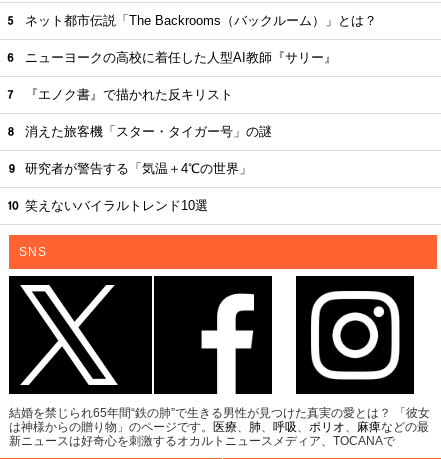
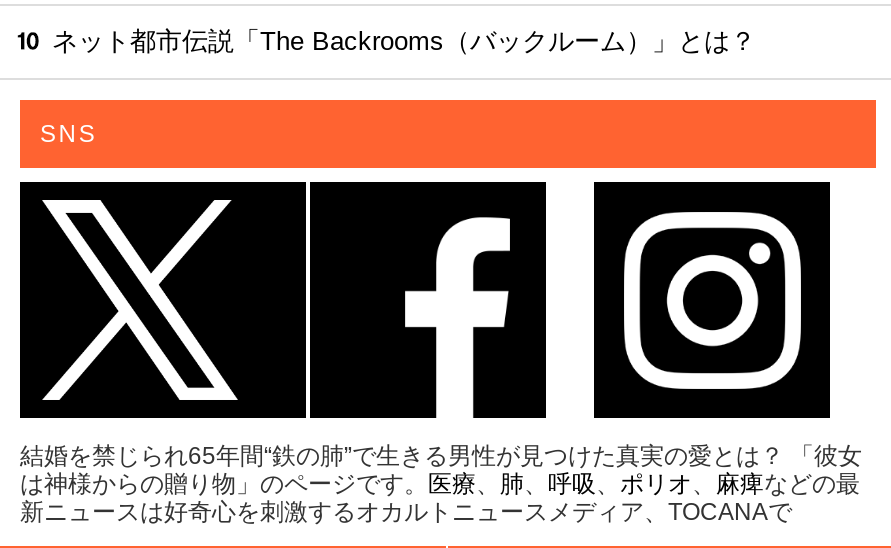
- ニューヨークの高校に着任した人型AI教師『サリー』
- 『エノク書』で描かれた反キリスト
- 消えた旅客機「スター・タイガー号」の謎
- 研究者が警告する「気温＋4℃の世界」
- 笑えないバイラルトレンド10選
